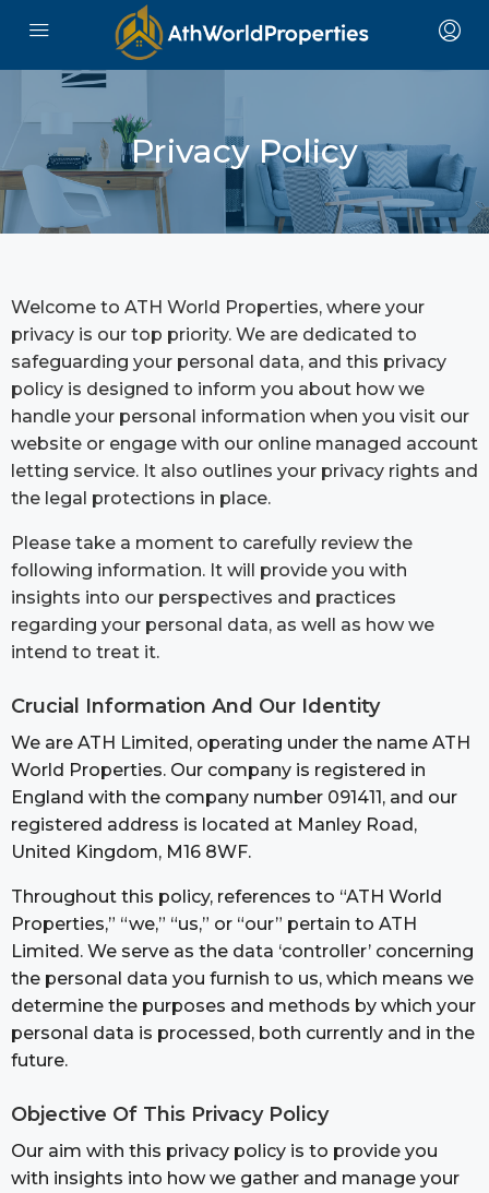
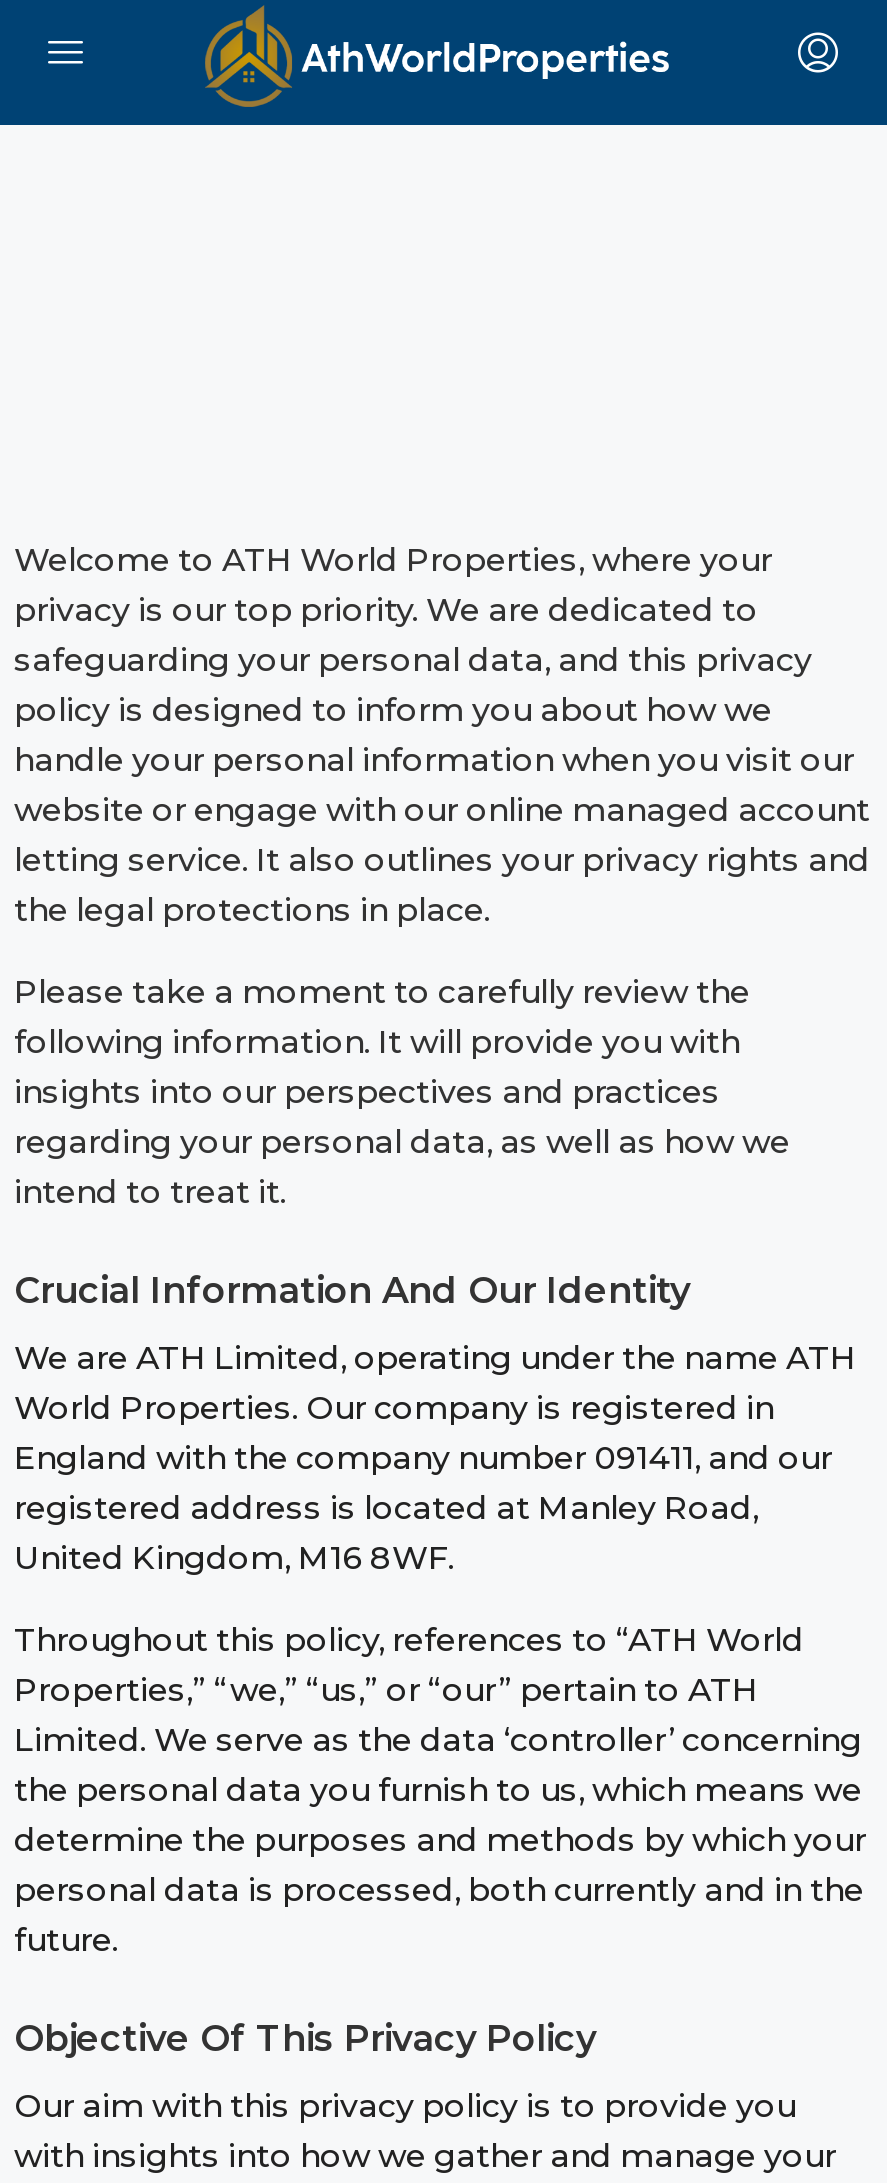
- [image]
- Privacy Policy
